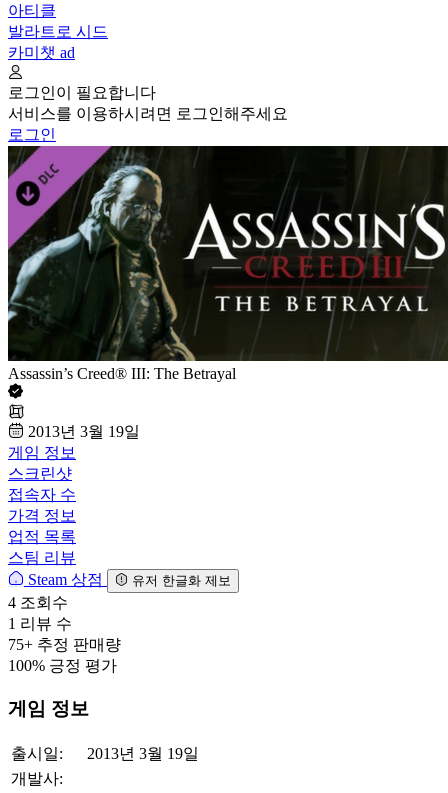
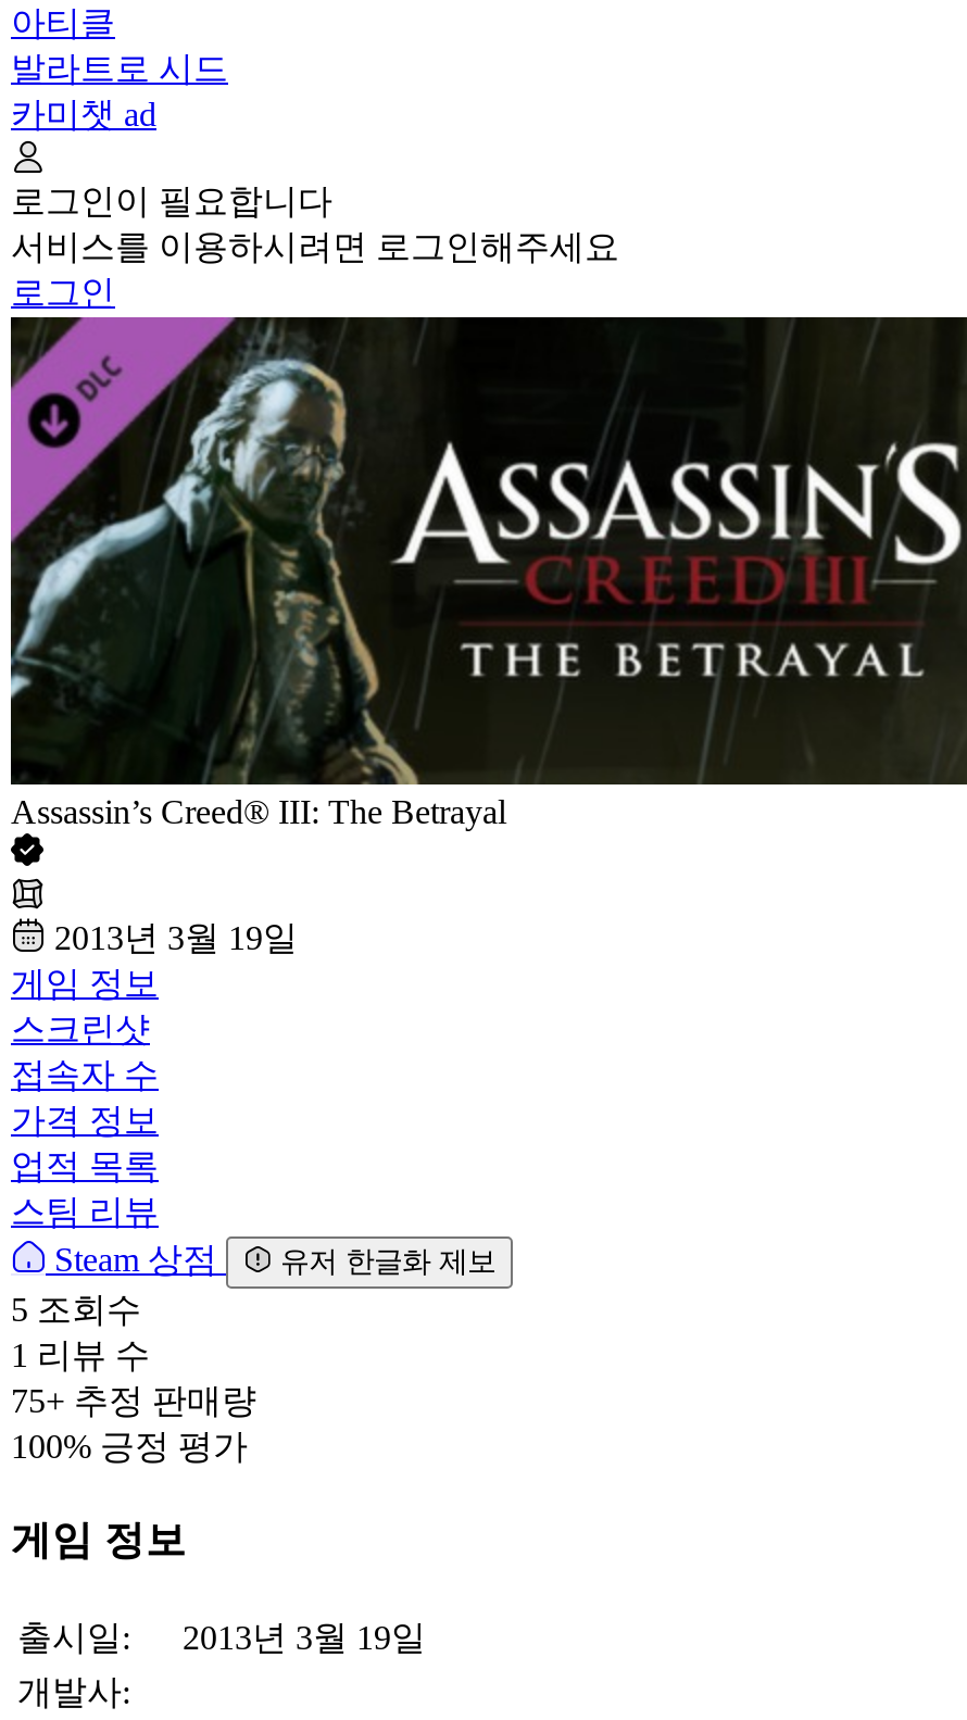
- 4 조회수
+ 5 조회수
